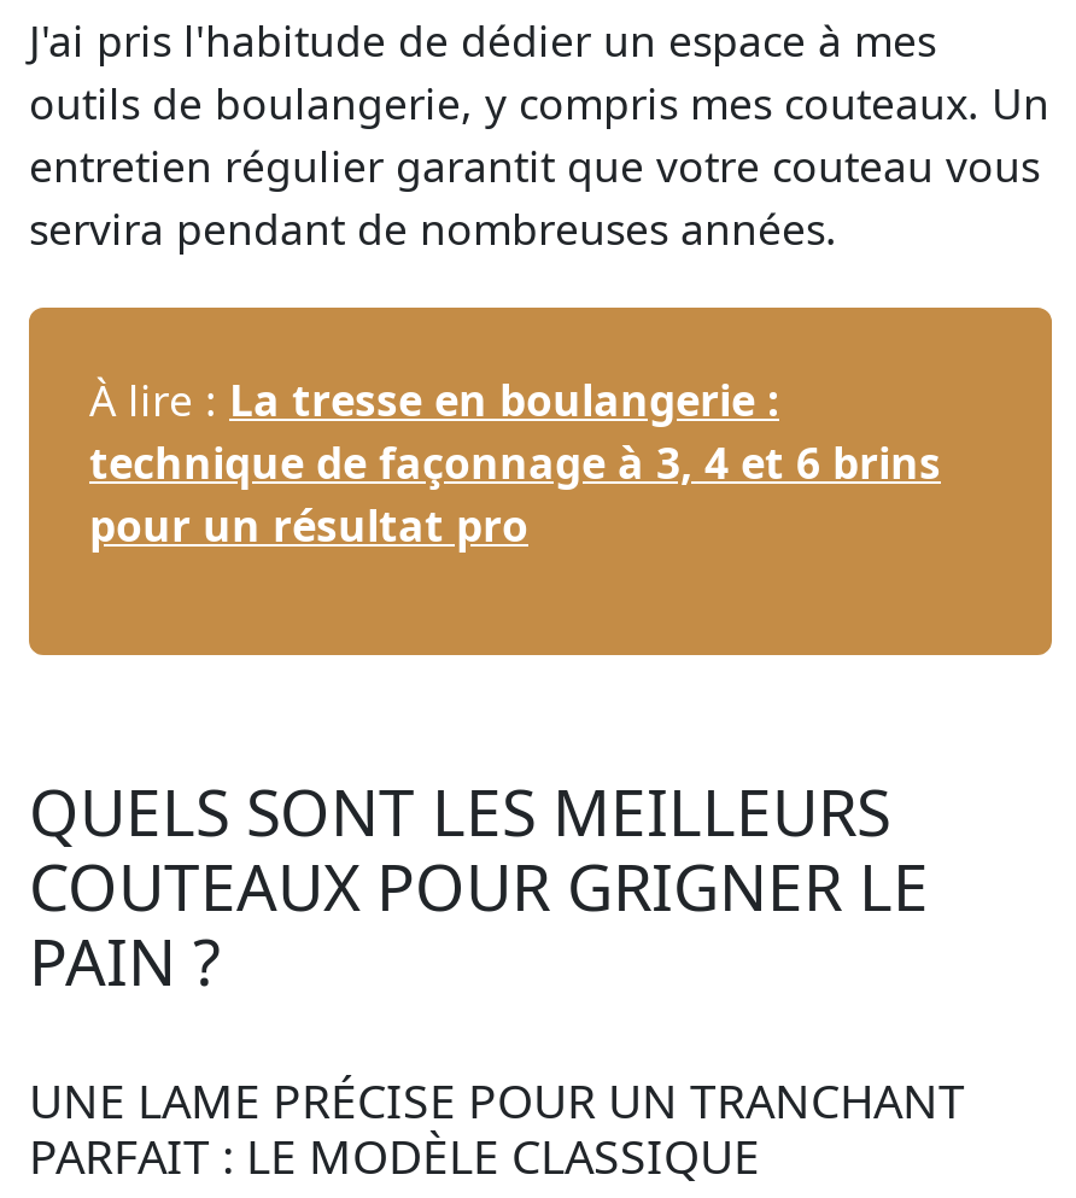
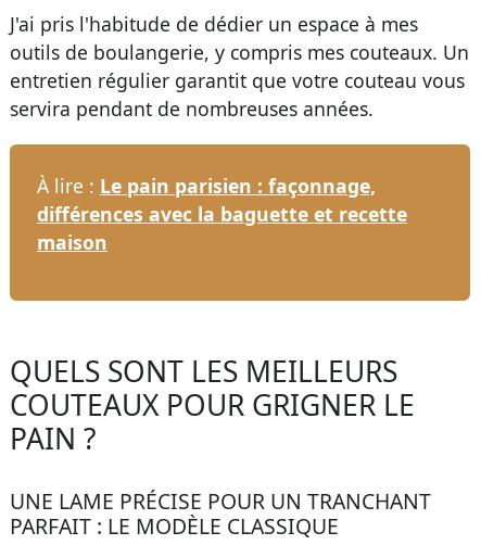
- À lire : La tresse en boulangerie :
- technique de façonnage à 3, 4 et 6 brins
- pour un résultat pro
+ À lire : Le pain parisien : façonnage,
+ différences avec la baguette et recette
+ maison
